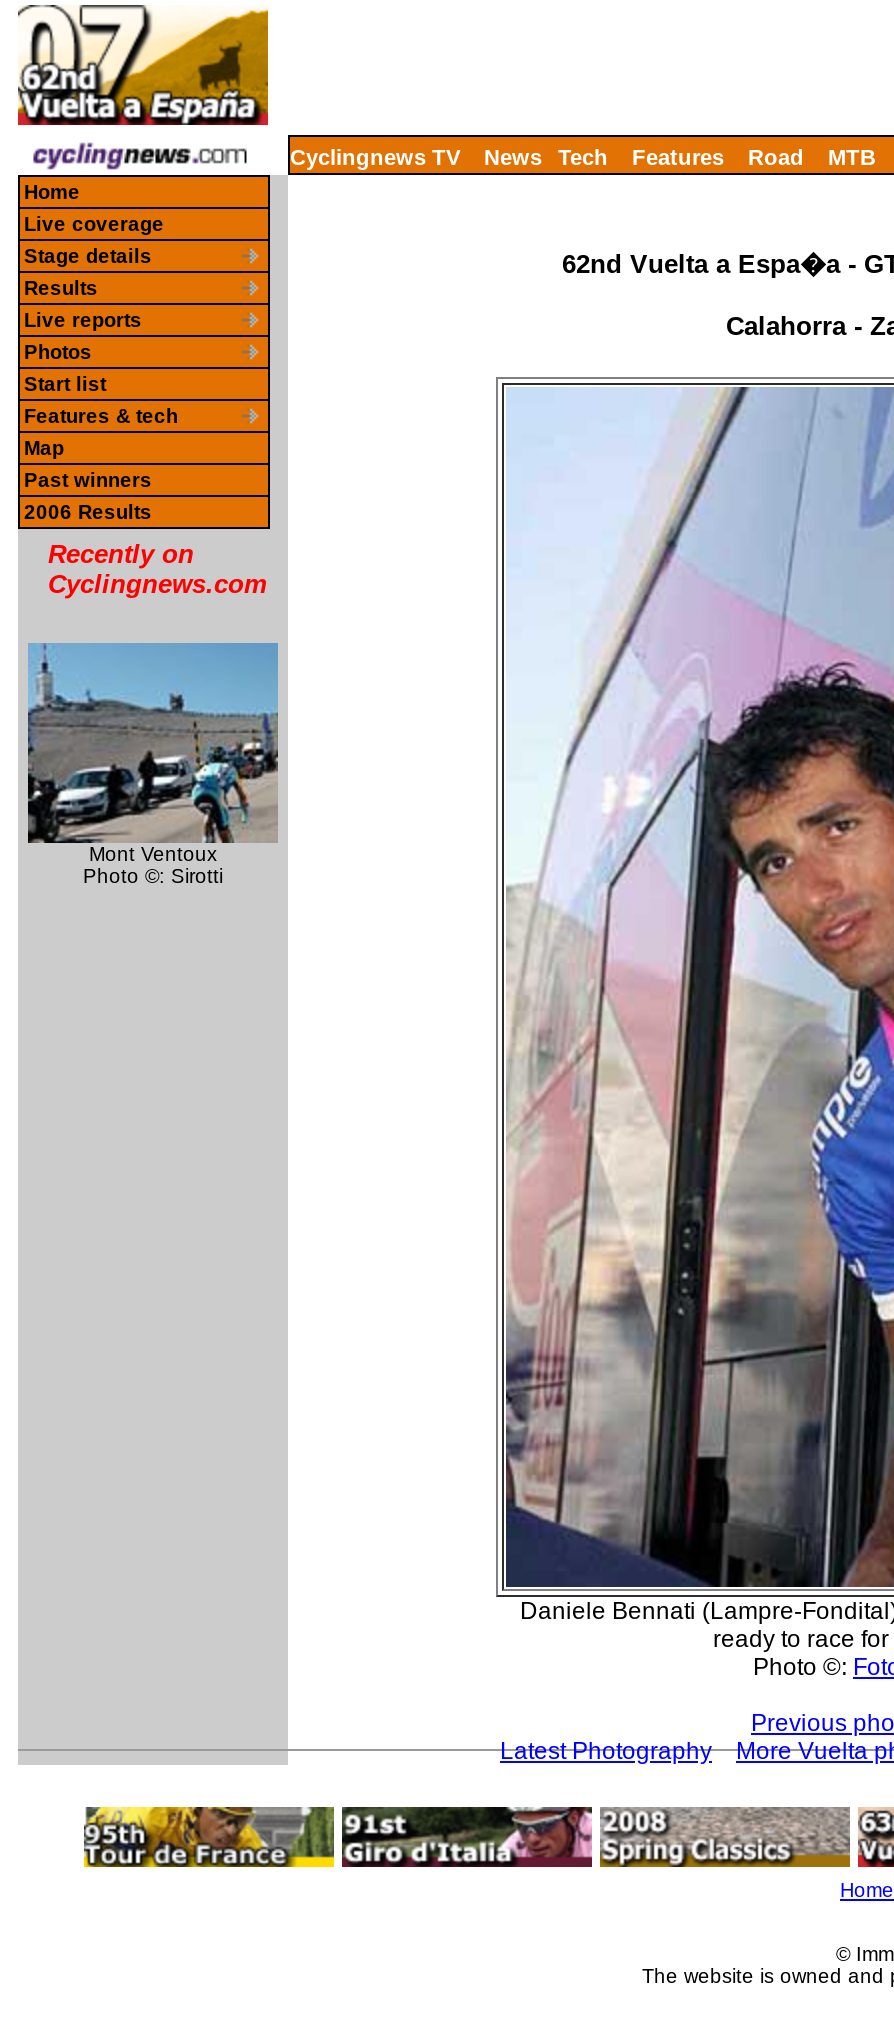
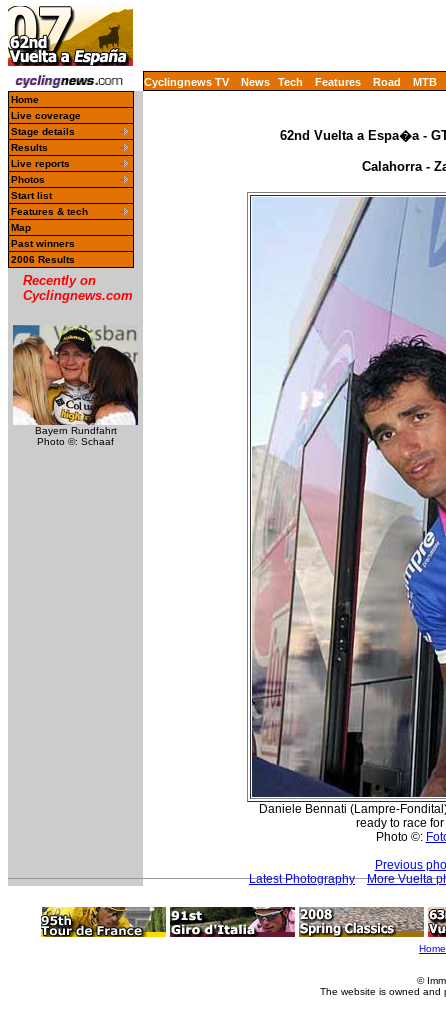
- [image]
- Mont Ventoux
- Photo ©: Sirotti
+ [image]
+ Bayern Rundfahrt
+ Photo ©: Schaaf
